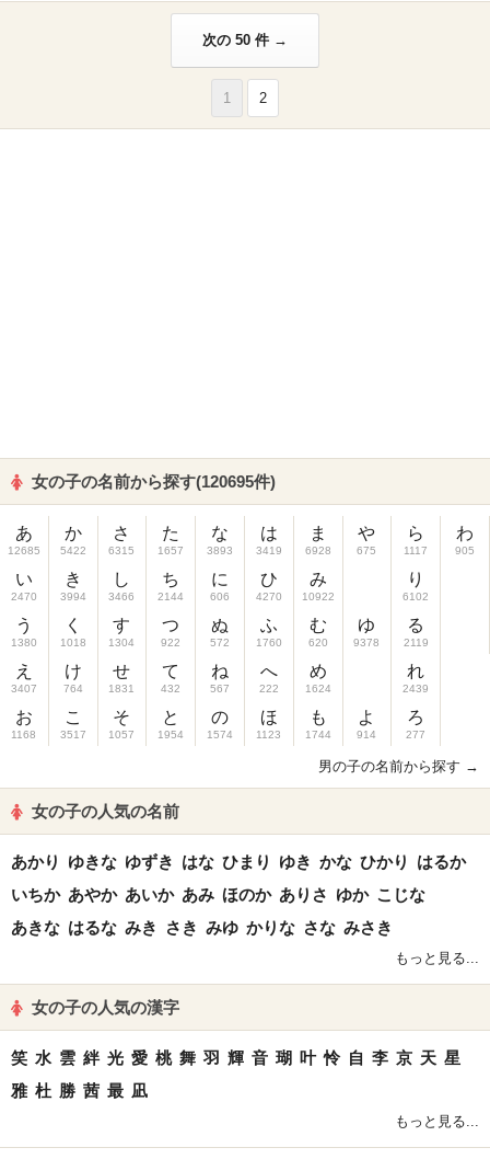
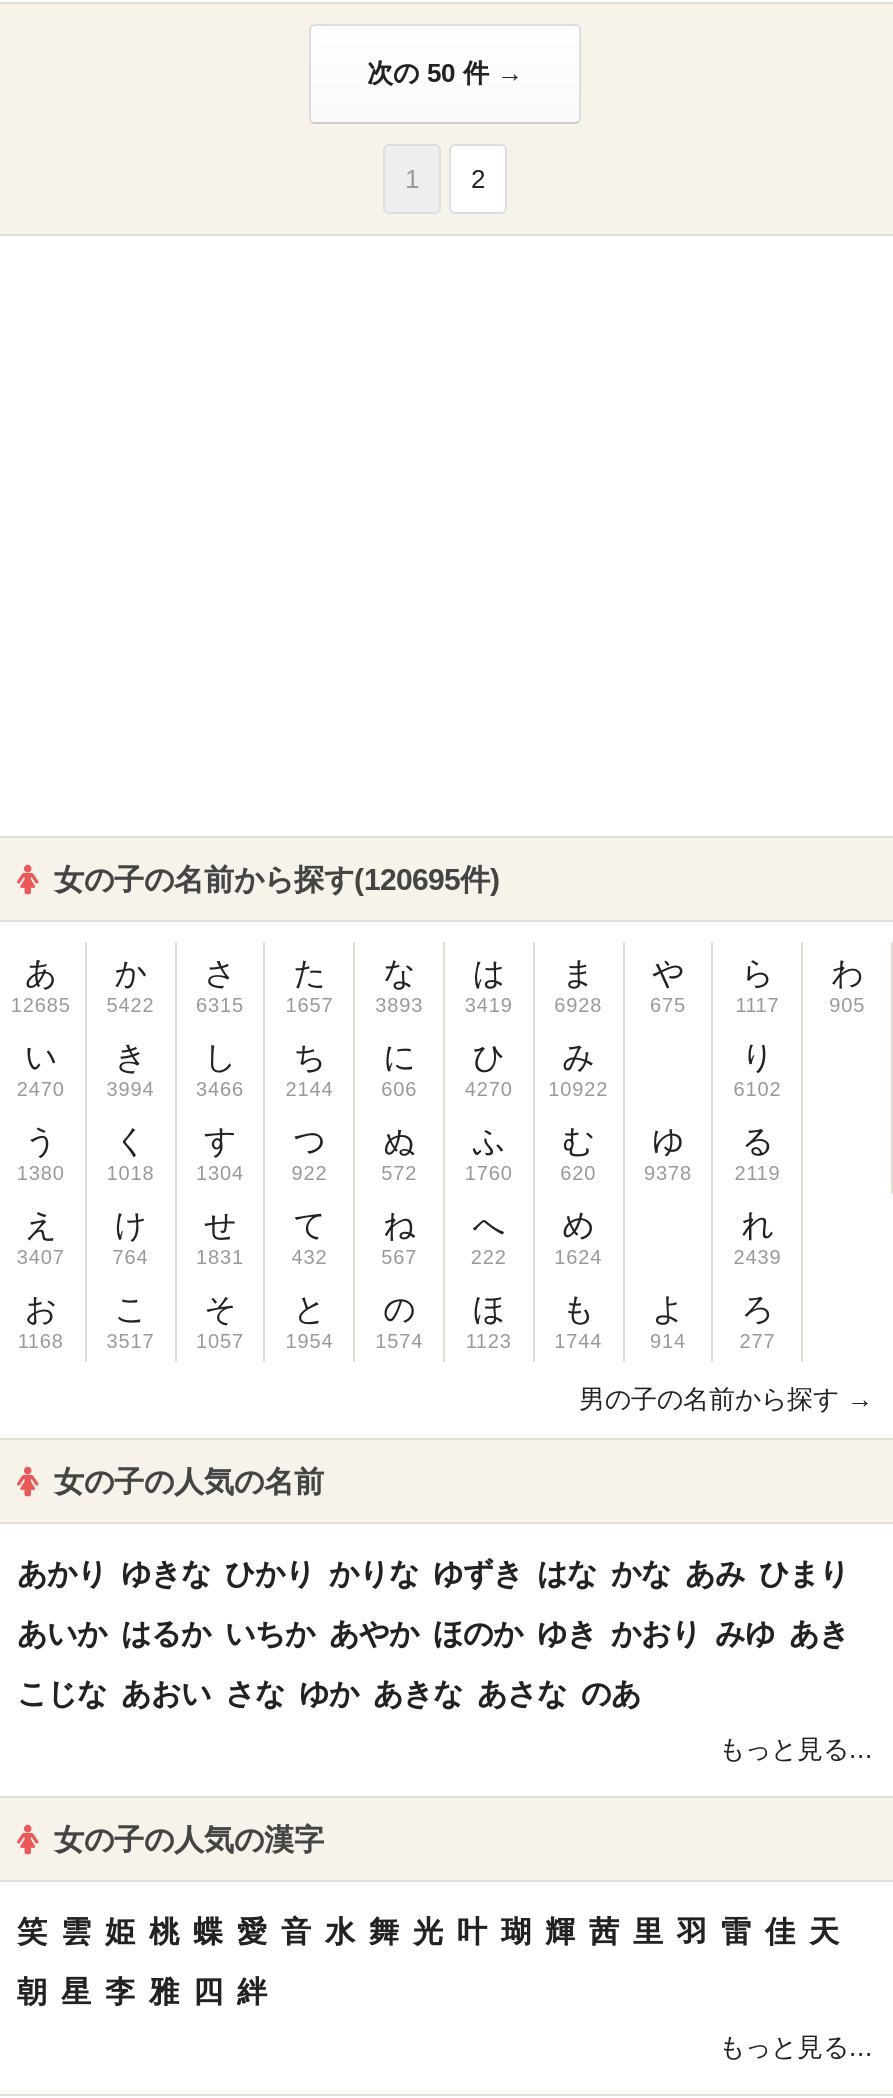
- あかり ゆきな ゆずき はな ひまり ゆき かな ひかり はるか
+ あかり ゆきな ひかり かりな ゆずき はな かな あみ ひまり

- いちか あやか あいか あみ ほのか ありさ ゆか こじな
+ あいか はるか いちか あやか ほのか ゆき かおり みゆ あき

- あきな はるな みき さき みゆ かりな さな みさき
+ こじな あおい さな ゆか あきな あさな のあ

- 笑 水 雲 絆 光 愛 桃 舞 羽 輝 音 瑚 叶 怜 自 李 京 天 星
+ 笑 雲 姫 桃 蝶 愛 音 水 舞 光 叶 瑚 輝 茜 里 羽 雷 佳 天

- 雅 杜 勝 茜 最 凪
+ 朝 星 李 雅 四 絆
